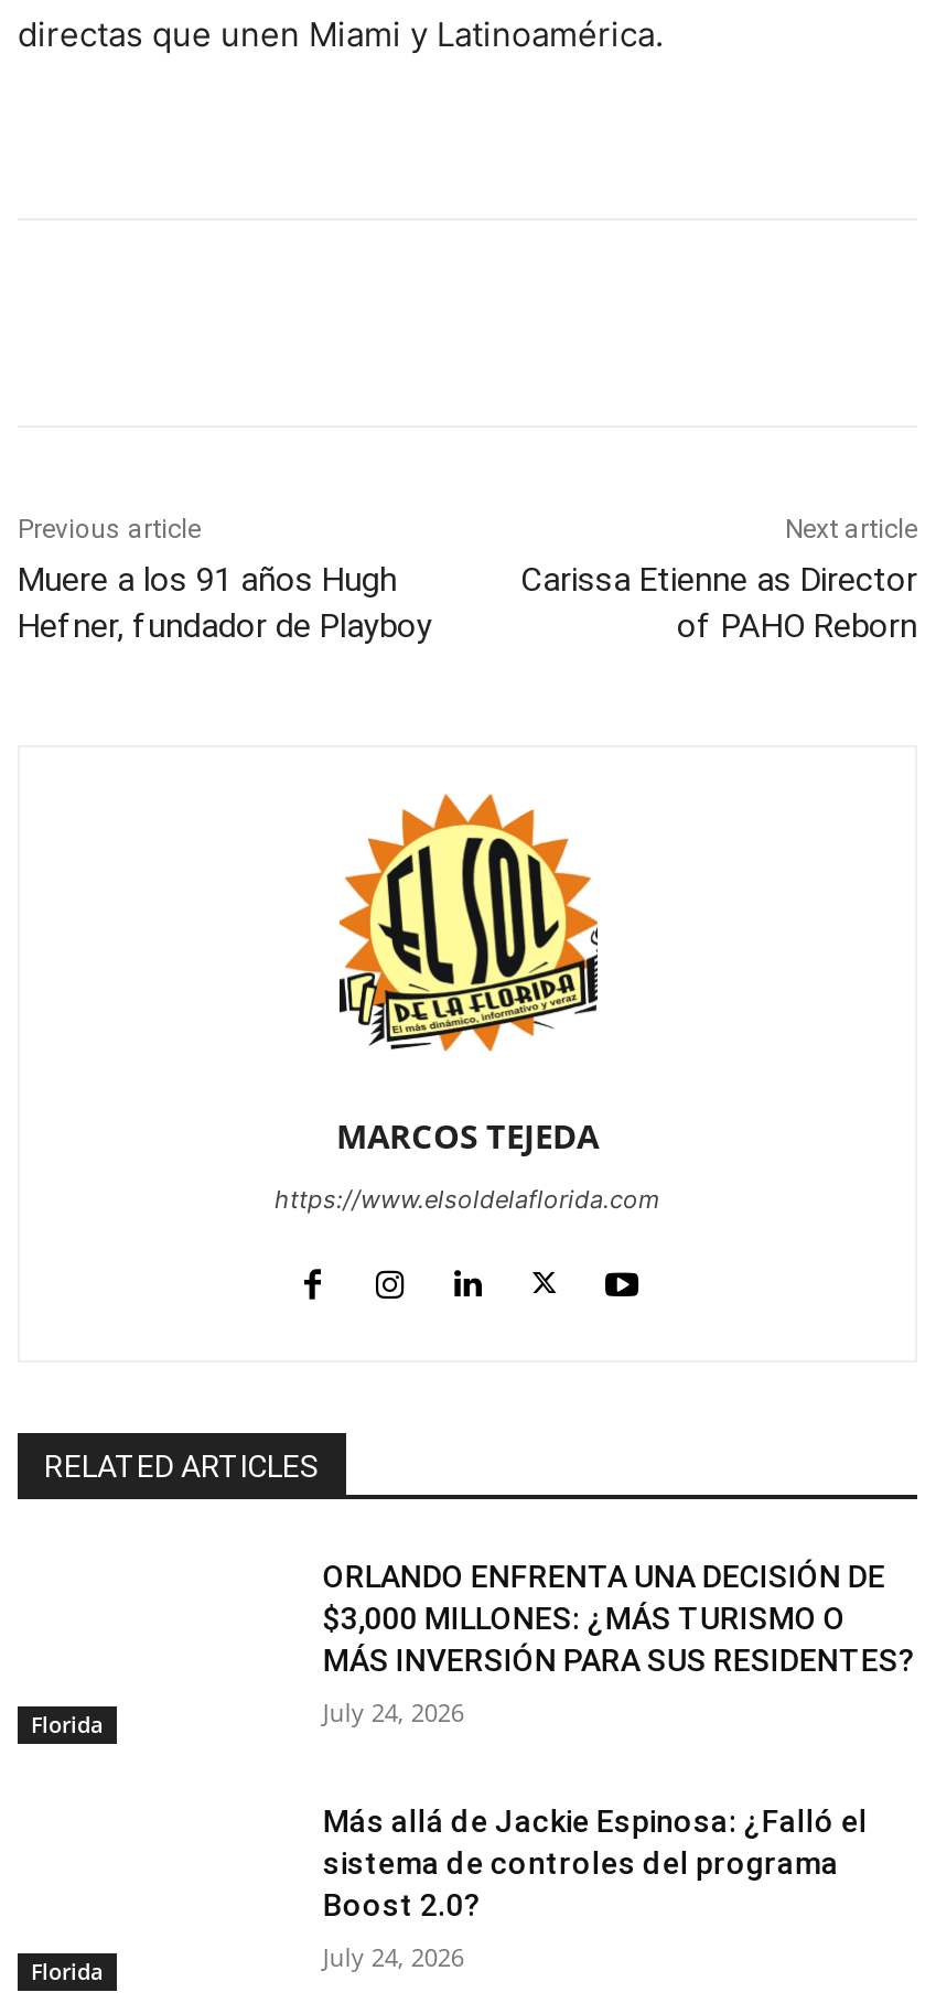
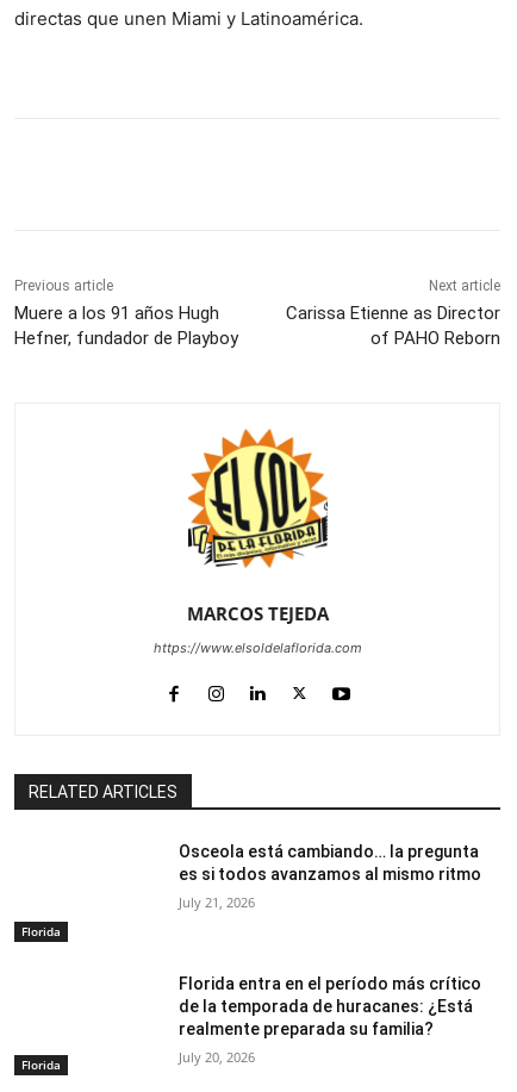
- ORLANDO ENFRENTA UNA DECISIÓN DE
- $3,000 MILLONES: ¿MÁS TURISMO O
- MÁS INVERSIÓN PARA SUS RESIDENTES?
+ Osceola está cambiando… la pregunta
+ es si todos avanzamos al mismo ritmo

- July 24, 2026
+ July 21, 2026

- Más allá de Jackie Espinosa: ¿Falló el
- sistema de controles del programa
- Boost 2.0?
+ Florida entra en el período más crítico
+ de la temporada de huracanes: ¿Está
+ realmente preparada su familia?

- July 24, 2026
+ July 20, 2026
